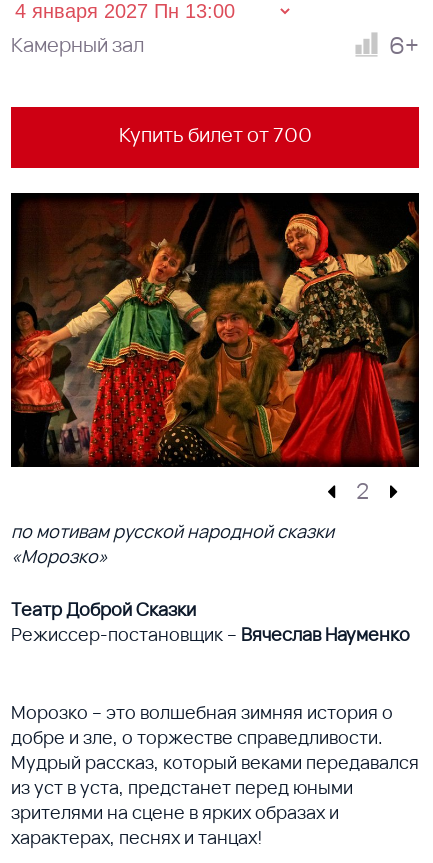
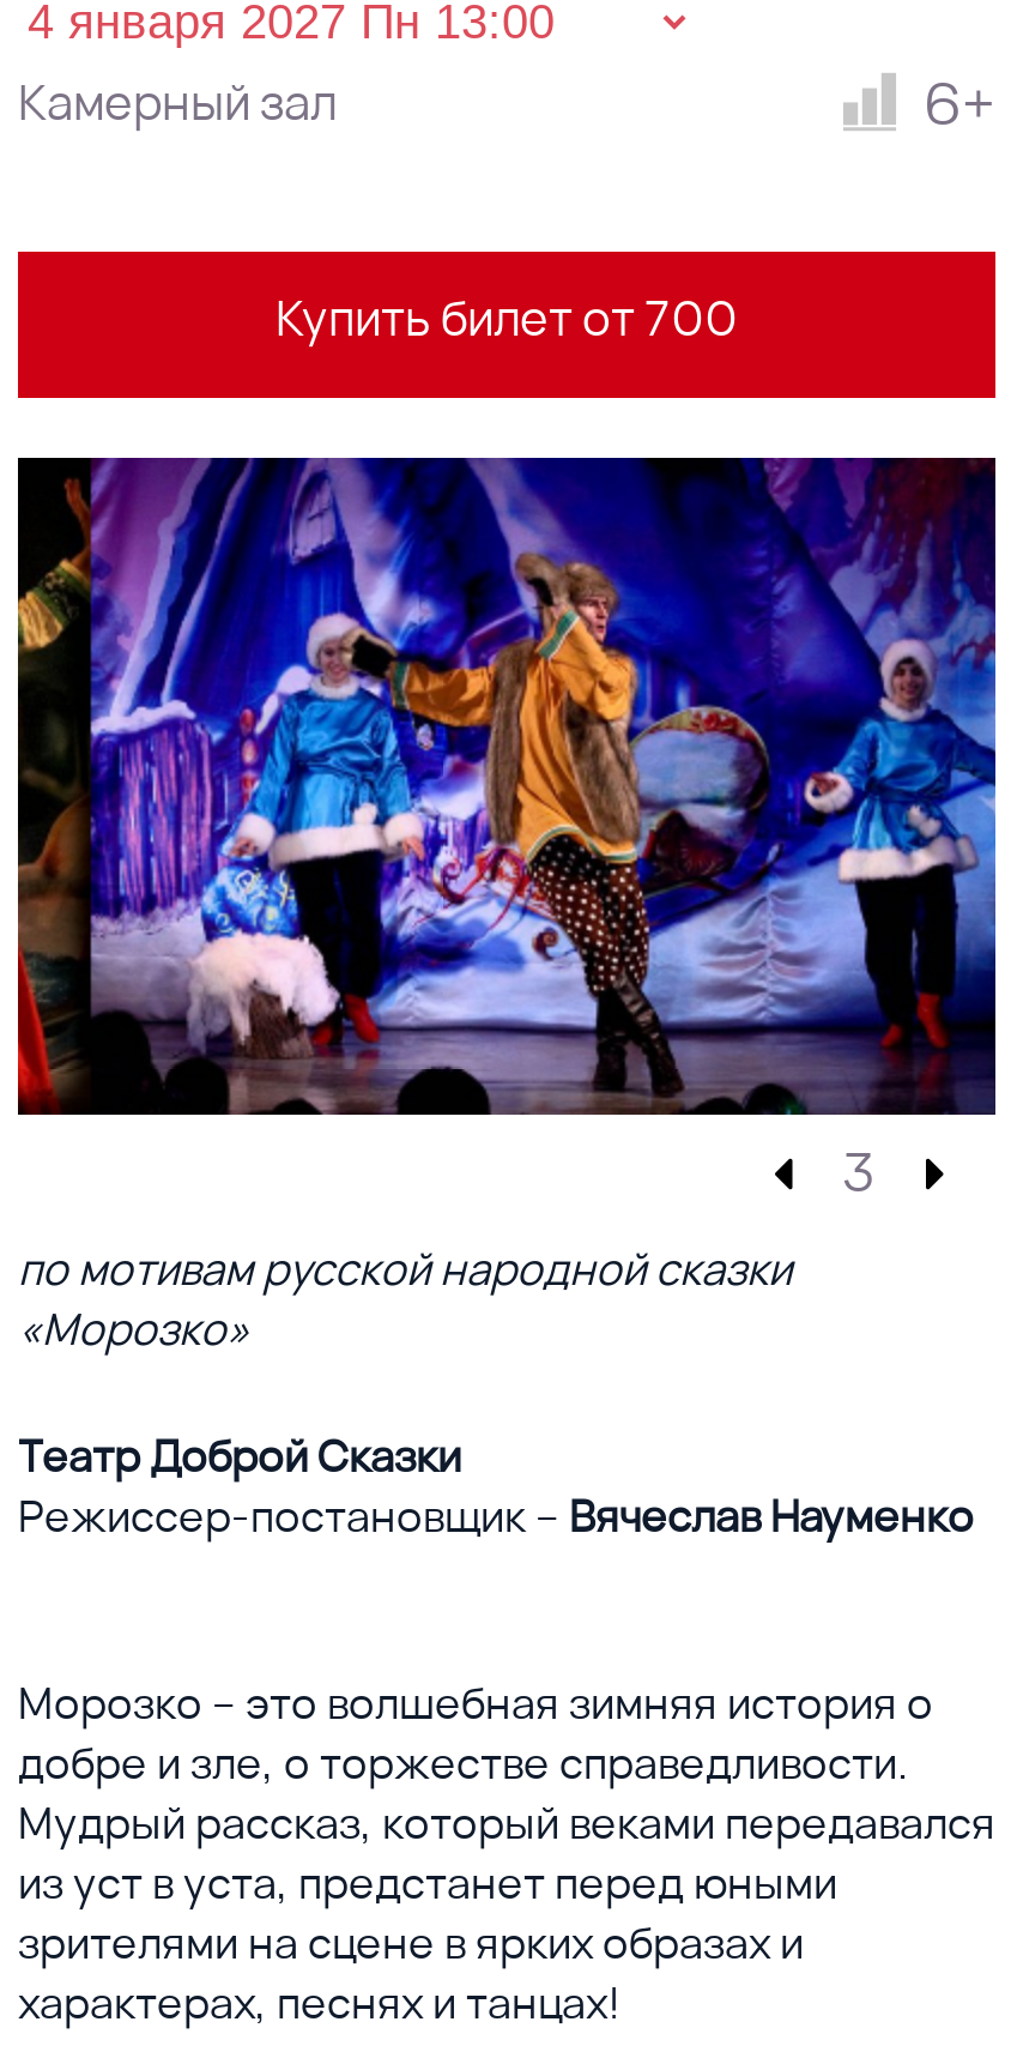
- [image]
- 2
+ [image]
+ 3
